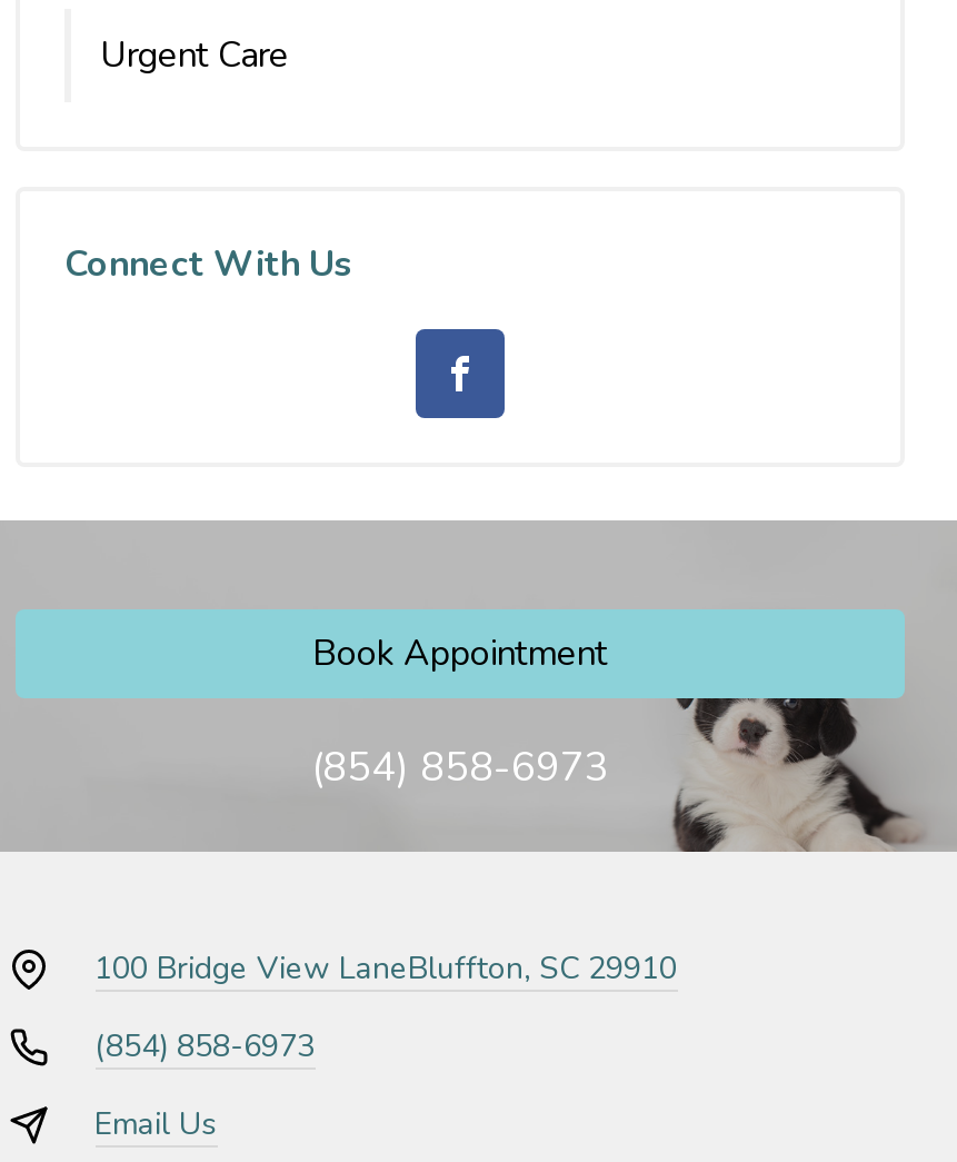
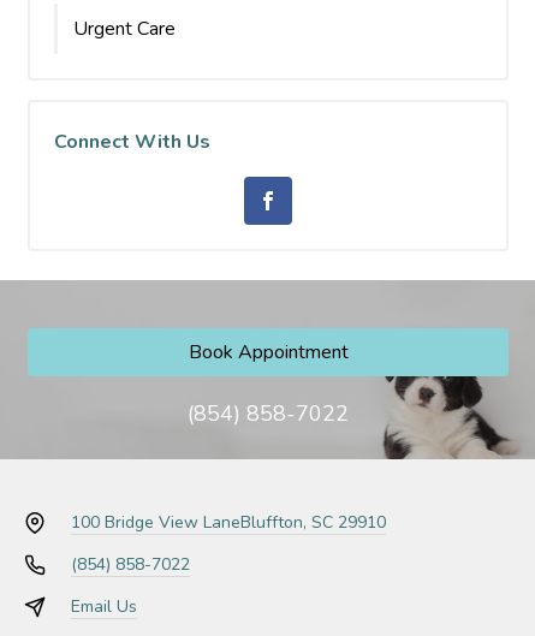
- (854) 858-6973
+ (854) 858-7022

- (854) 858-6973
+ (854) 858-7022
